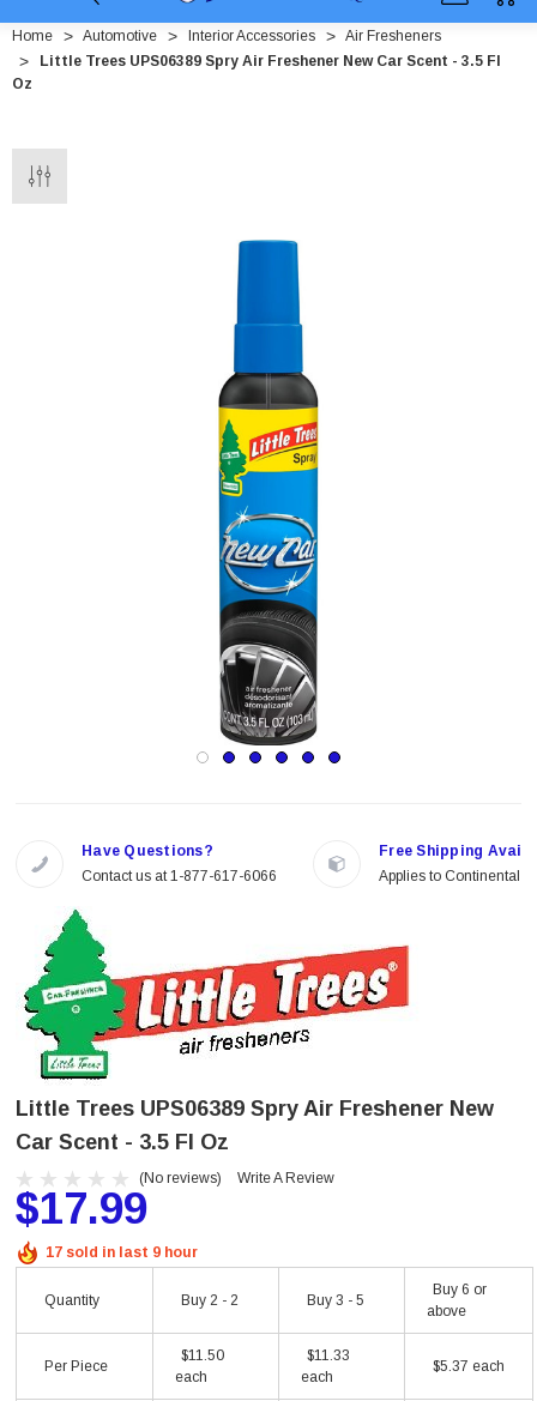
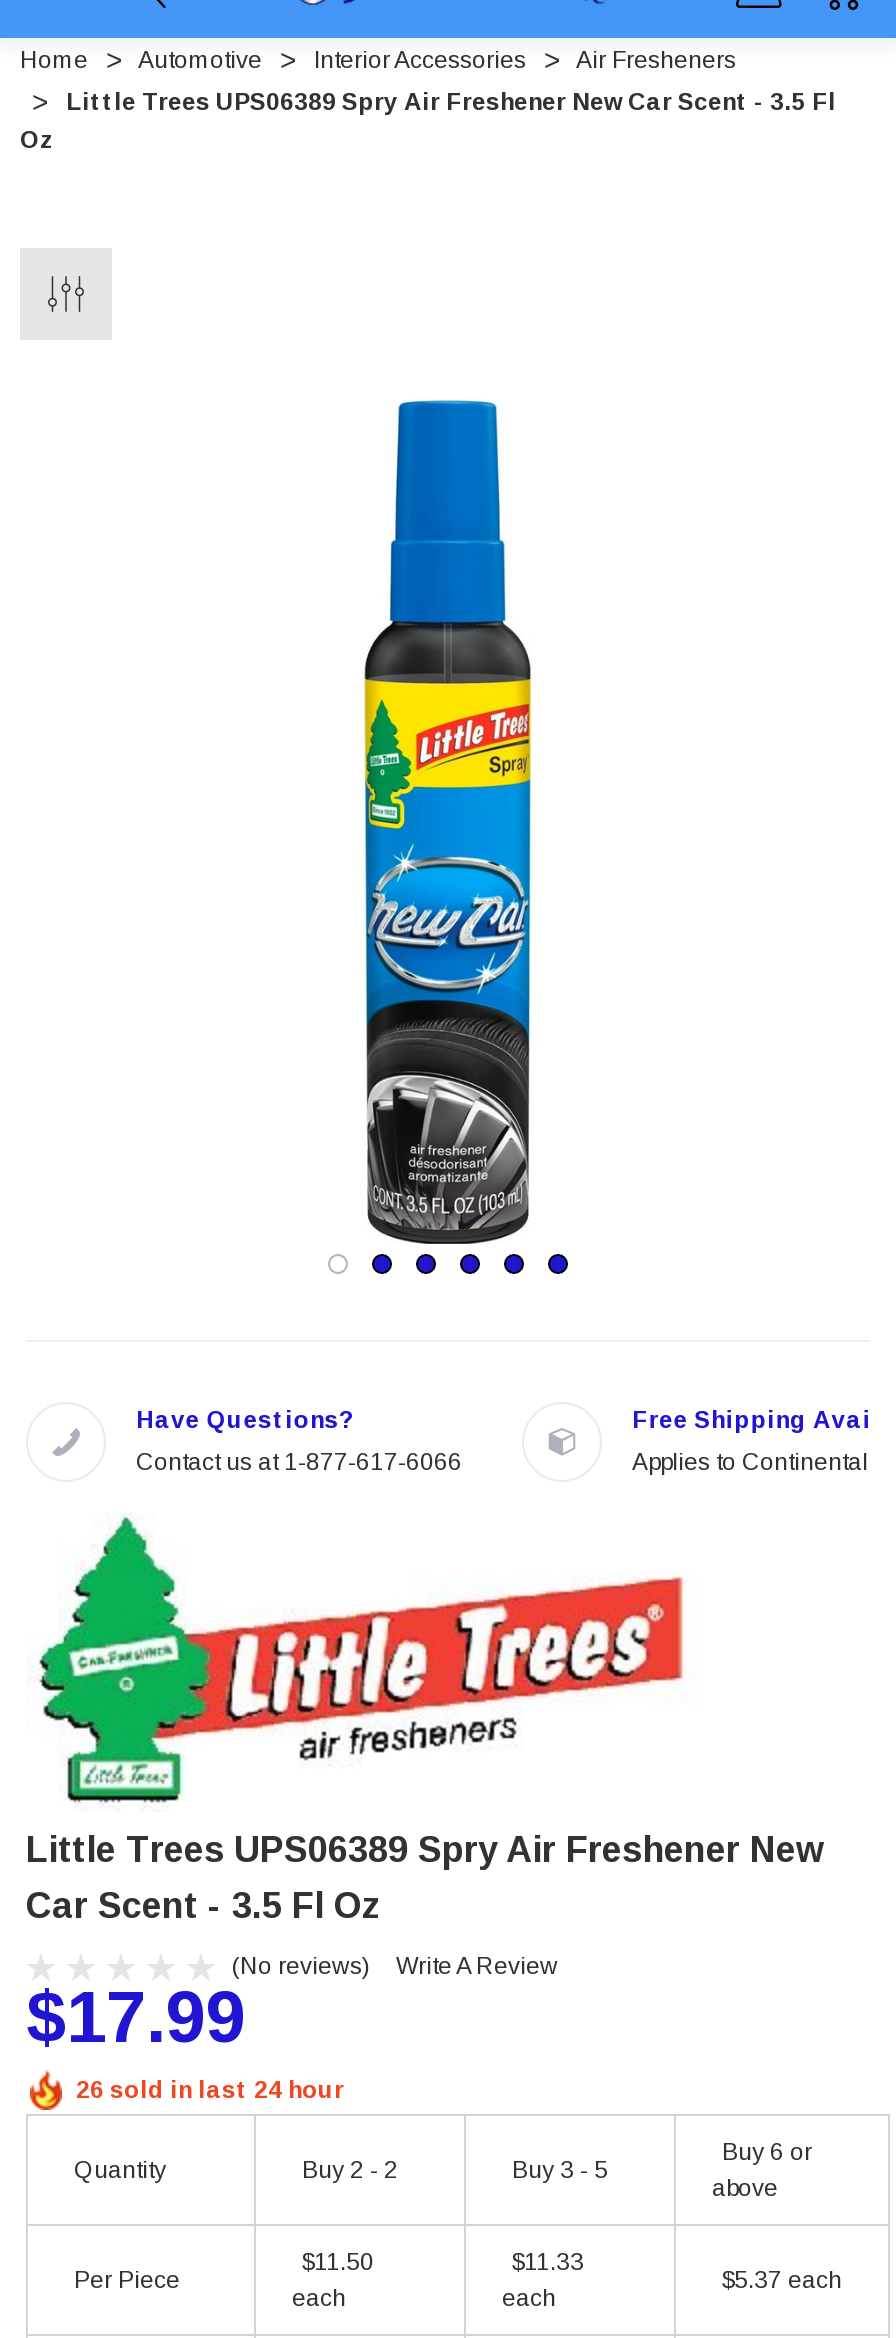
- 17 sold in last 9 hour
+ 26 sold in last 24 hour
